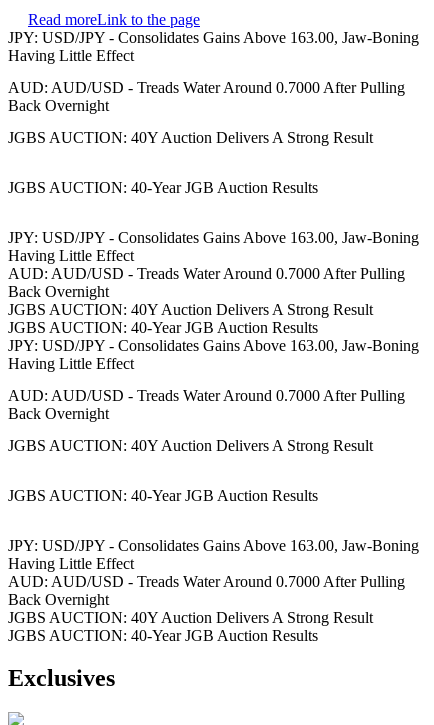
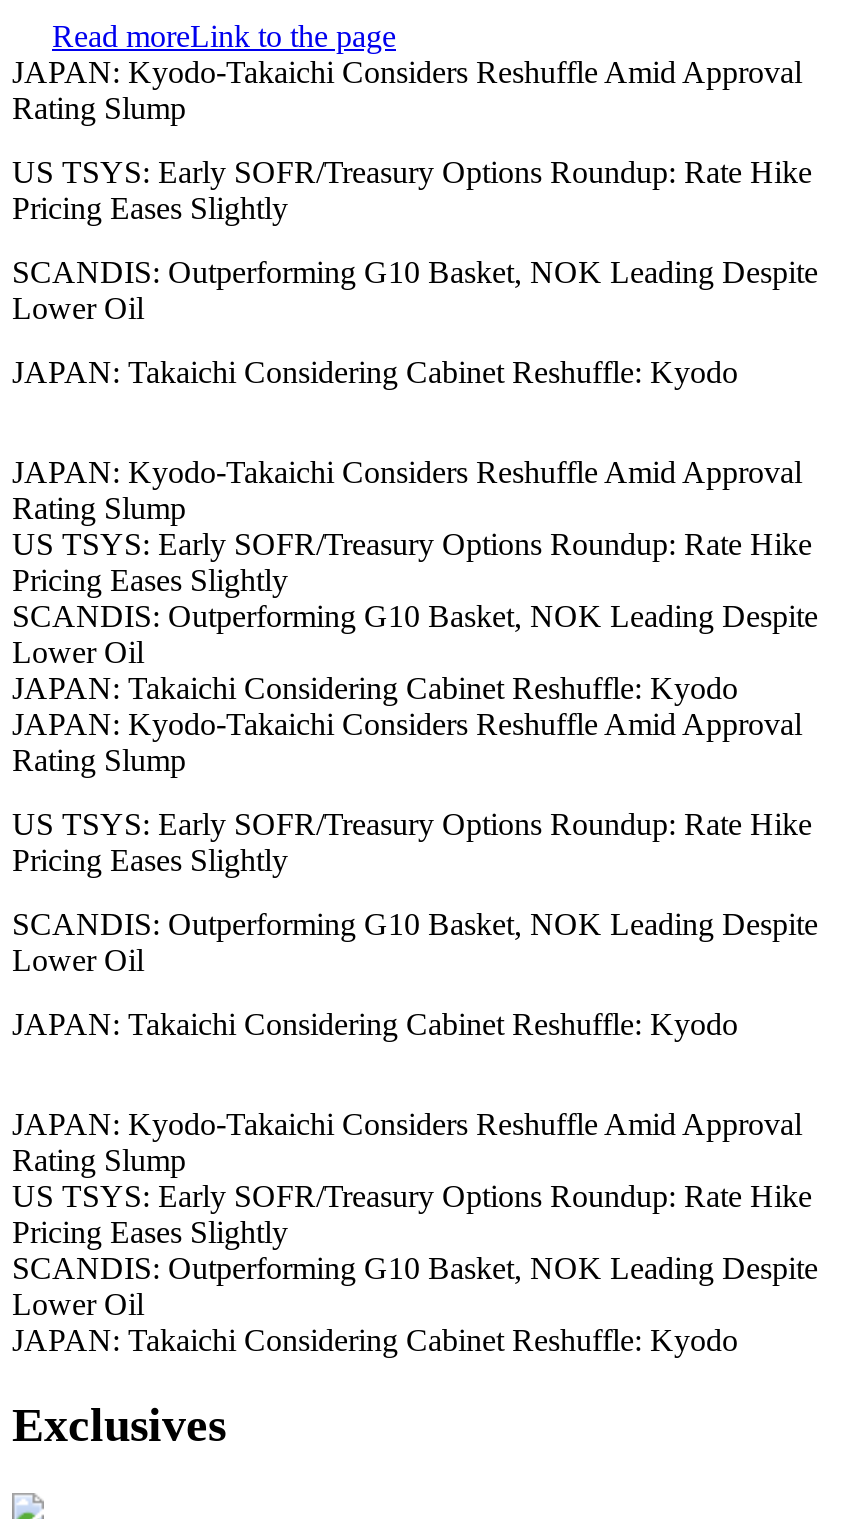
- JPY: USD/JPY - Consolidates Gains Above 163.00, Jaw-Boning
- Having Little Effect
+ JAPAN: Kyodo-Takaichi Considers Reshuffle Amid Approval
+ Rating Slump

- AUD: AUD/USD - Treads Water Around 0.7000 After Pulling
- Back Overnight
+ US TSYS: Early SOFR/Treasury Options Roundup: Rate Hike
+ Pricing Eases Slightly

- JGBS AUCTION: 40Y Auction Delivers A Strong Result
+ SCANDIS: Outperforming G10 Basket, NOK Leading Despite
+ Lower Oil

- JGBS AUCTION: 40-Year JGB Auction Results
+ JAPAN: Takaichi Considering Cabinet Reshuffle: Kyodo

- JPY: USD/JPY - Consolidates Gains Above 163.00, Jaw-Boning
- Having Little Effect
- AUD: AUD/USD - Treads Water Around 0.7000 After Pulling
- Back Overnight
- JGBS AUCTION: 40Y Auction Delivers A Strong Result
- JGBS AUCTION: 40-Year JGB Auction Results
- JPY: USD/JPY - Consolidates Gains Above 163.00, Jaw-Boning
- Having Little Effect
+ JAPAN: Kyodo-Takaichi Considers Reshuffle Amid Approval
+ Rating Slump
+ US TSYS: Early SOFR/Treasury Options Roundup: Rate Hike
+ Pricing Eases Slightly
+ SCANDIS: Outperforming G10 Basket, NOK Leading Despite
+ Lower Oil
+ JAPAN: Takaichi Considering Cabinet Reshuffle: Kyodo
+ JAPAN: Kyodo-Takaichi Considers Reshuffle Amid Approval
+ Rating Slump

- AUD: AUD/USD - Treads Water Around 0.7000 After Pulling
- Back Overnight
+ US TSYS: Early SOFR/Treasury Options Roundup: Rate Hike
+ Pricing Eases Slightly

- JGBS AUCTION: 40Y Auction Delivers A Strong Result
+ SCANDIS: Outperforming G10 Basket, NOK Leading Despite
+ Lower Oil

- JGBS AUCTION: 40-Year JGB Auction Results
+ JAPAN: Takaichi Considering Cabinet Reshuffle: Kyodo

- JPY: USD/JPY - Consolidates Gains Above 163.00, Jaw-Boning
- Having Little Effect
- AUD: AUD/USD - Treads Water Around 0.7000 After Pulling
- Back Overnight
- JGBS AUCTION: 40Y Auction Delivers A Strong Result
- JGBS AUCTION: 40-Year JGB Auction Results
+ JAPAN: Kyodo-Takaichi Considers Reshuffle Amid Approval
+ Rating Slump
+ US TSYS: Early SOFR/Treasury Options Roundup: Rate Hike
+ Pricing Eases Slightly
+ SCANDIS: Outperforming G10 Basket, NOK Leading Despite
+ Lower Oil
+ JAPAN: Takaichi Considering Cabinet Reshuffle: Kyodo
